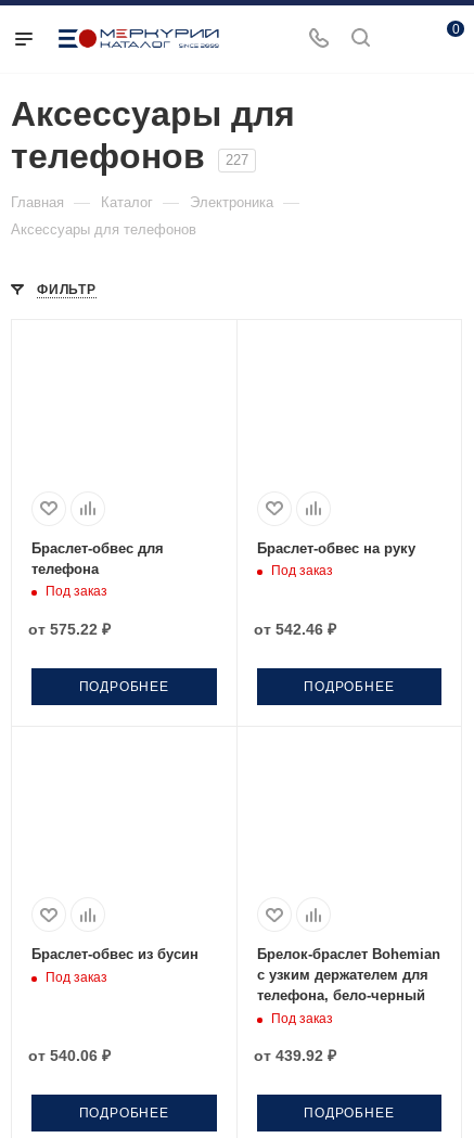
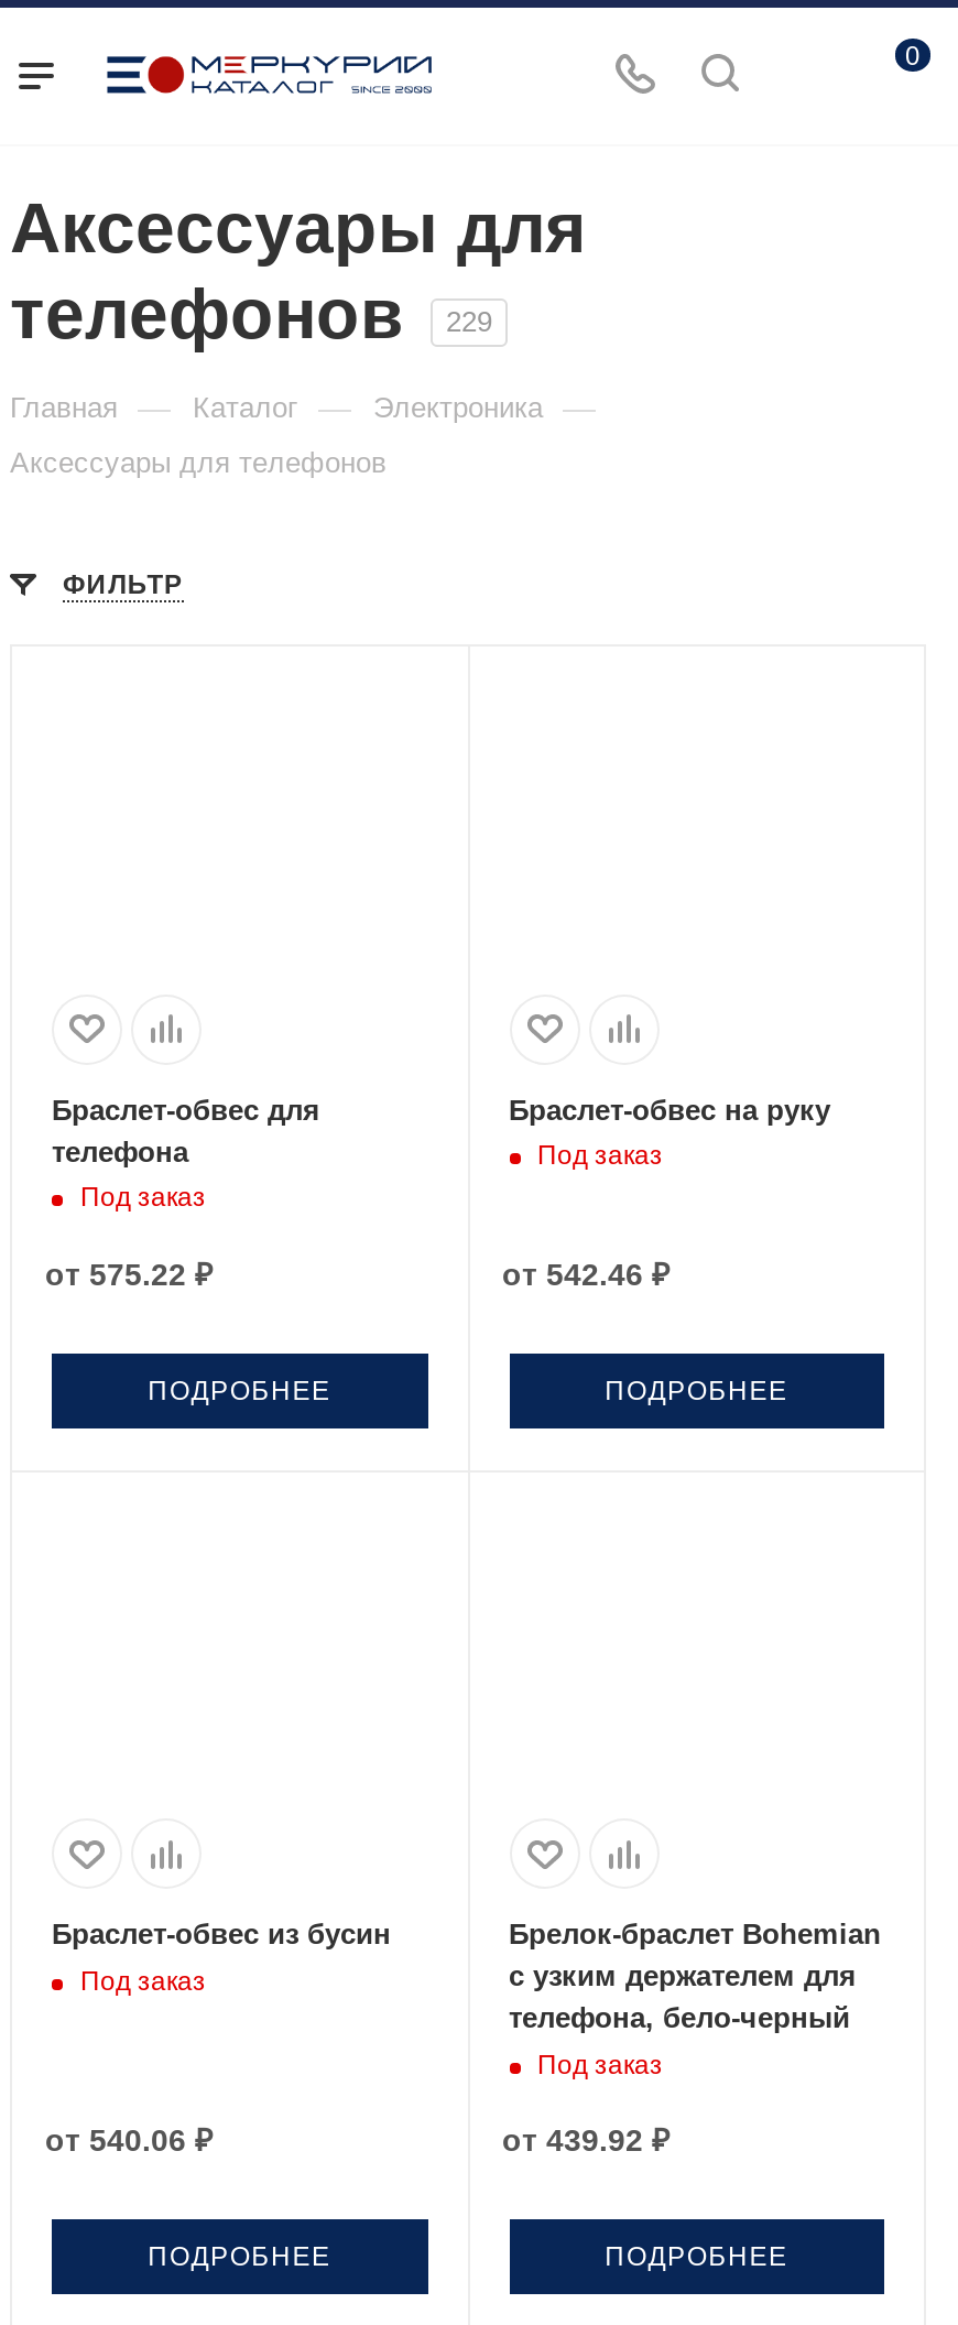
- телефонов 227
+ телефонов 229
